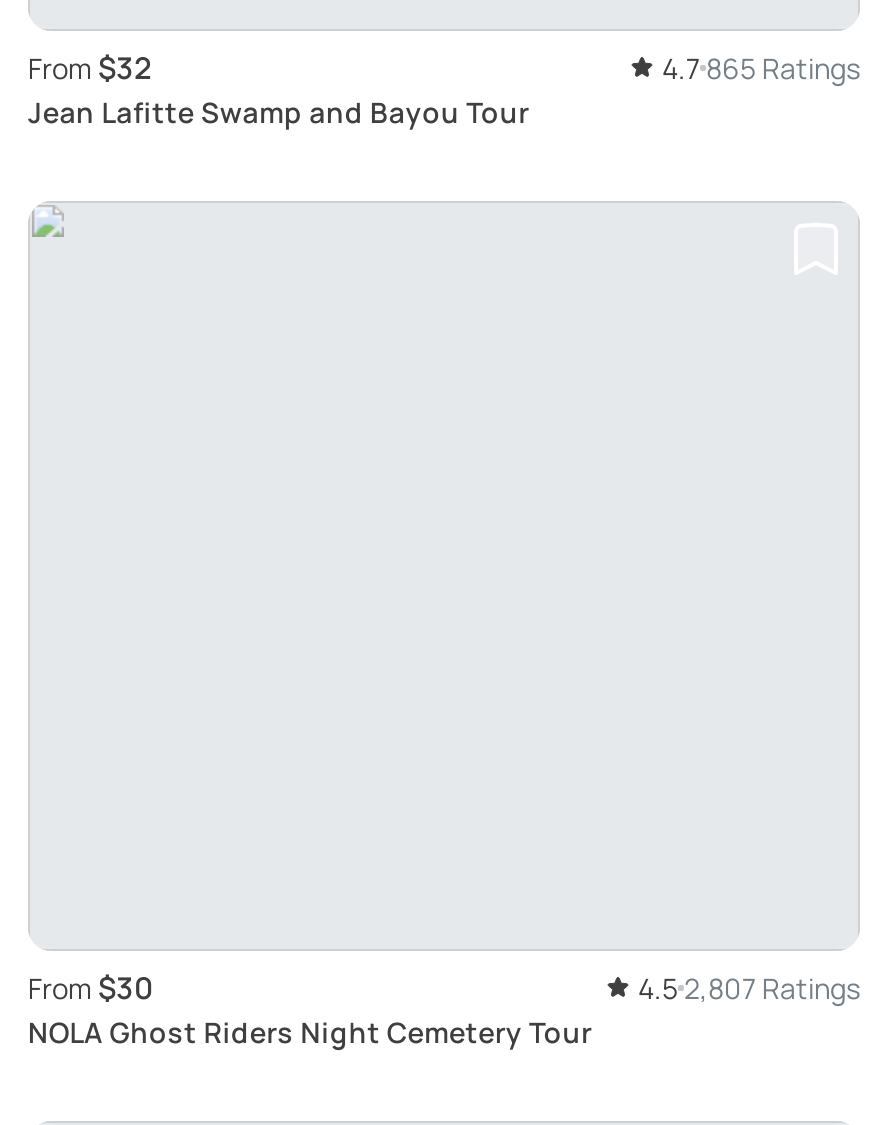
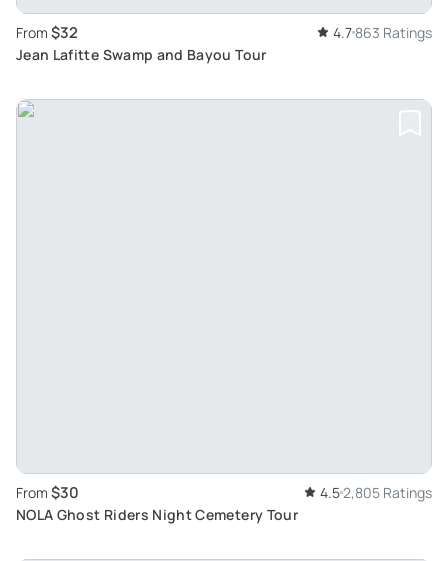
- 4.7 865 Ratings
+ 4.7 863 Ratings

- 4.5 2,807 Ratings
+ 4.5 2,805 Ratings
